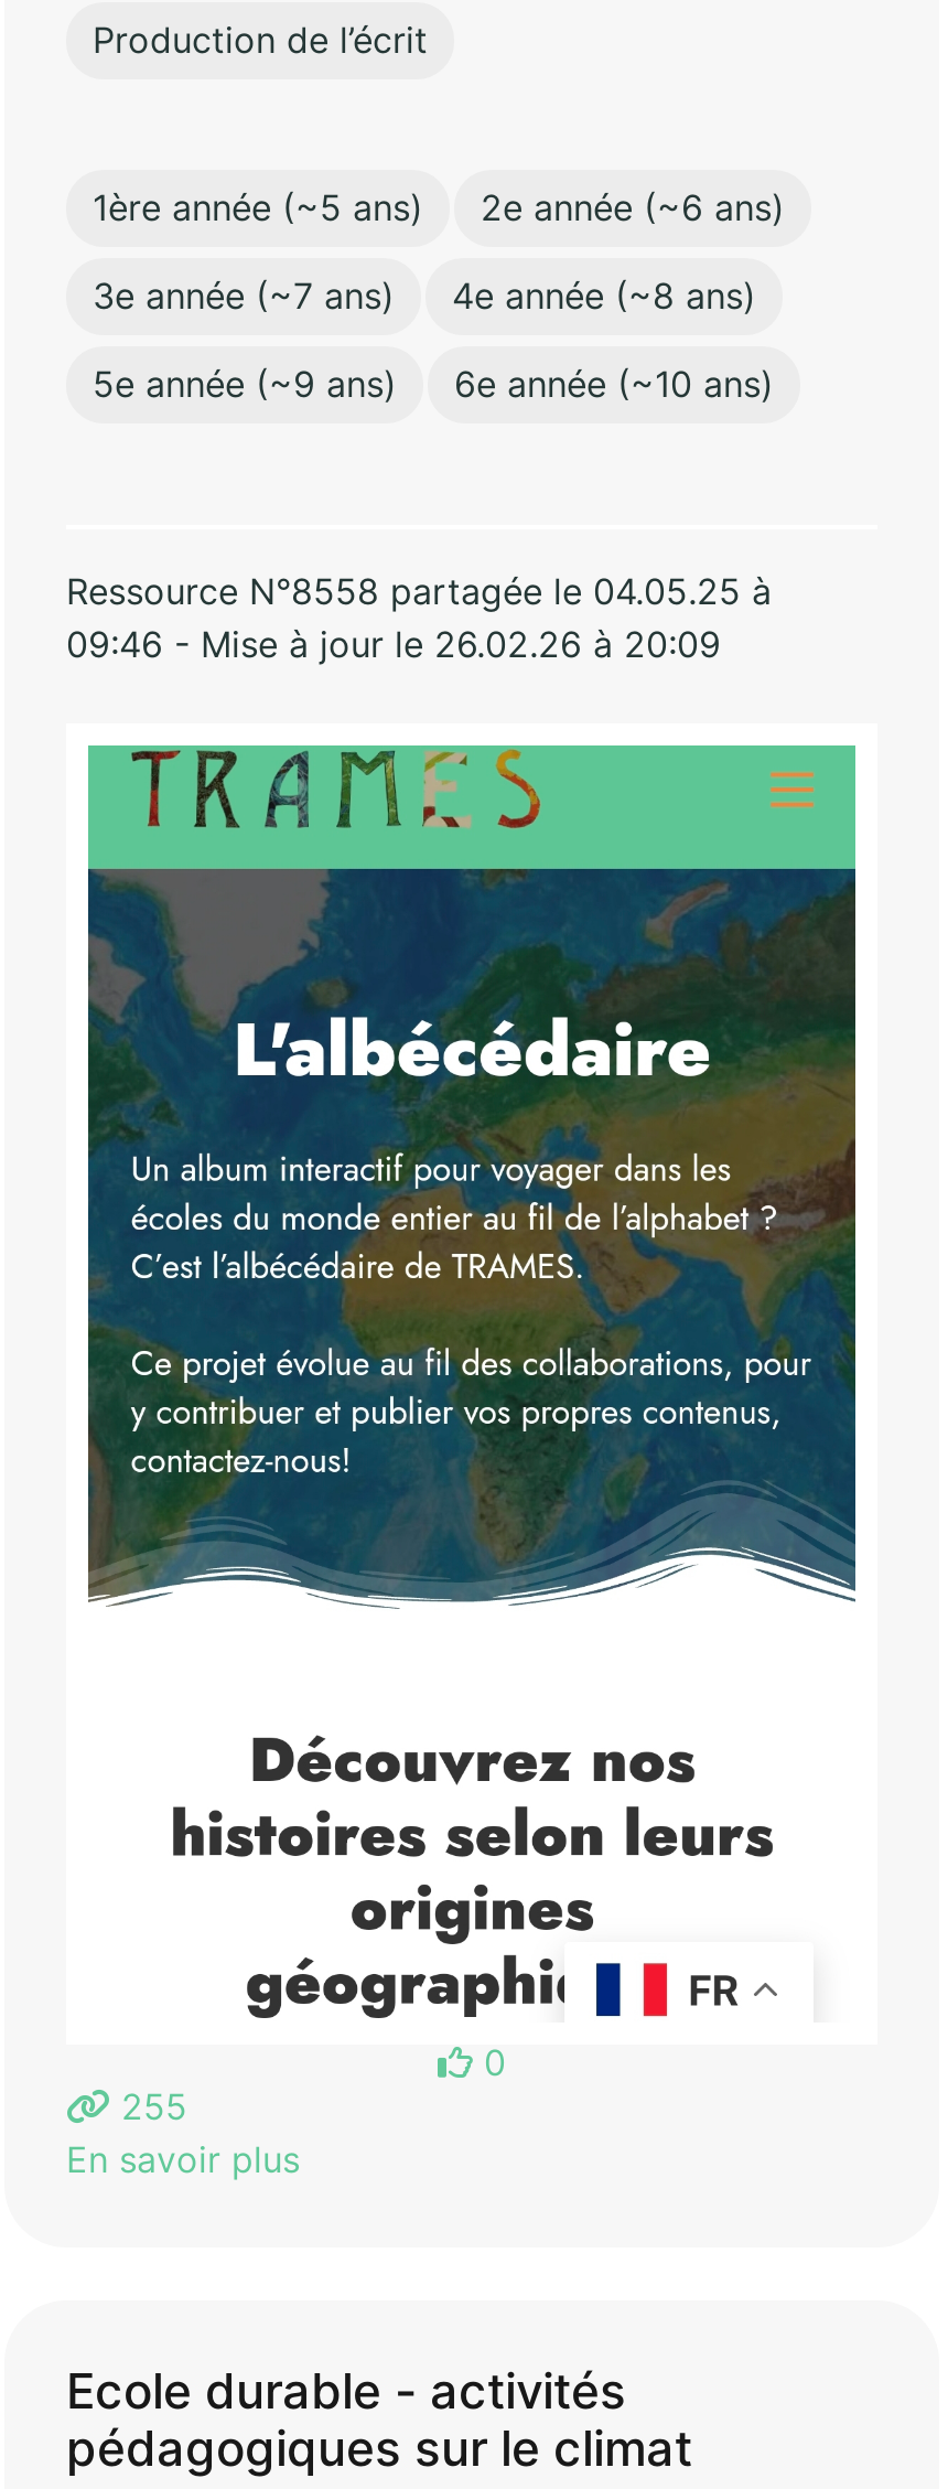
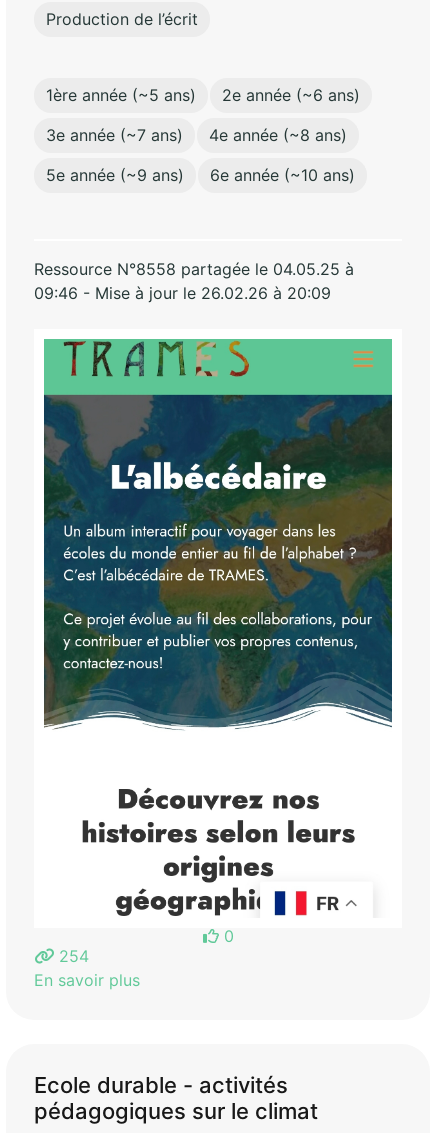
- 255
+ 254
